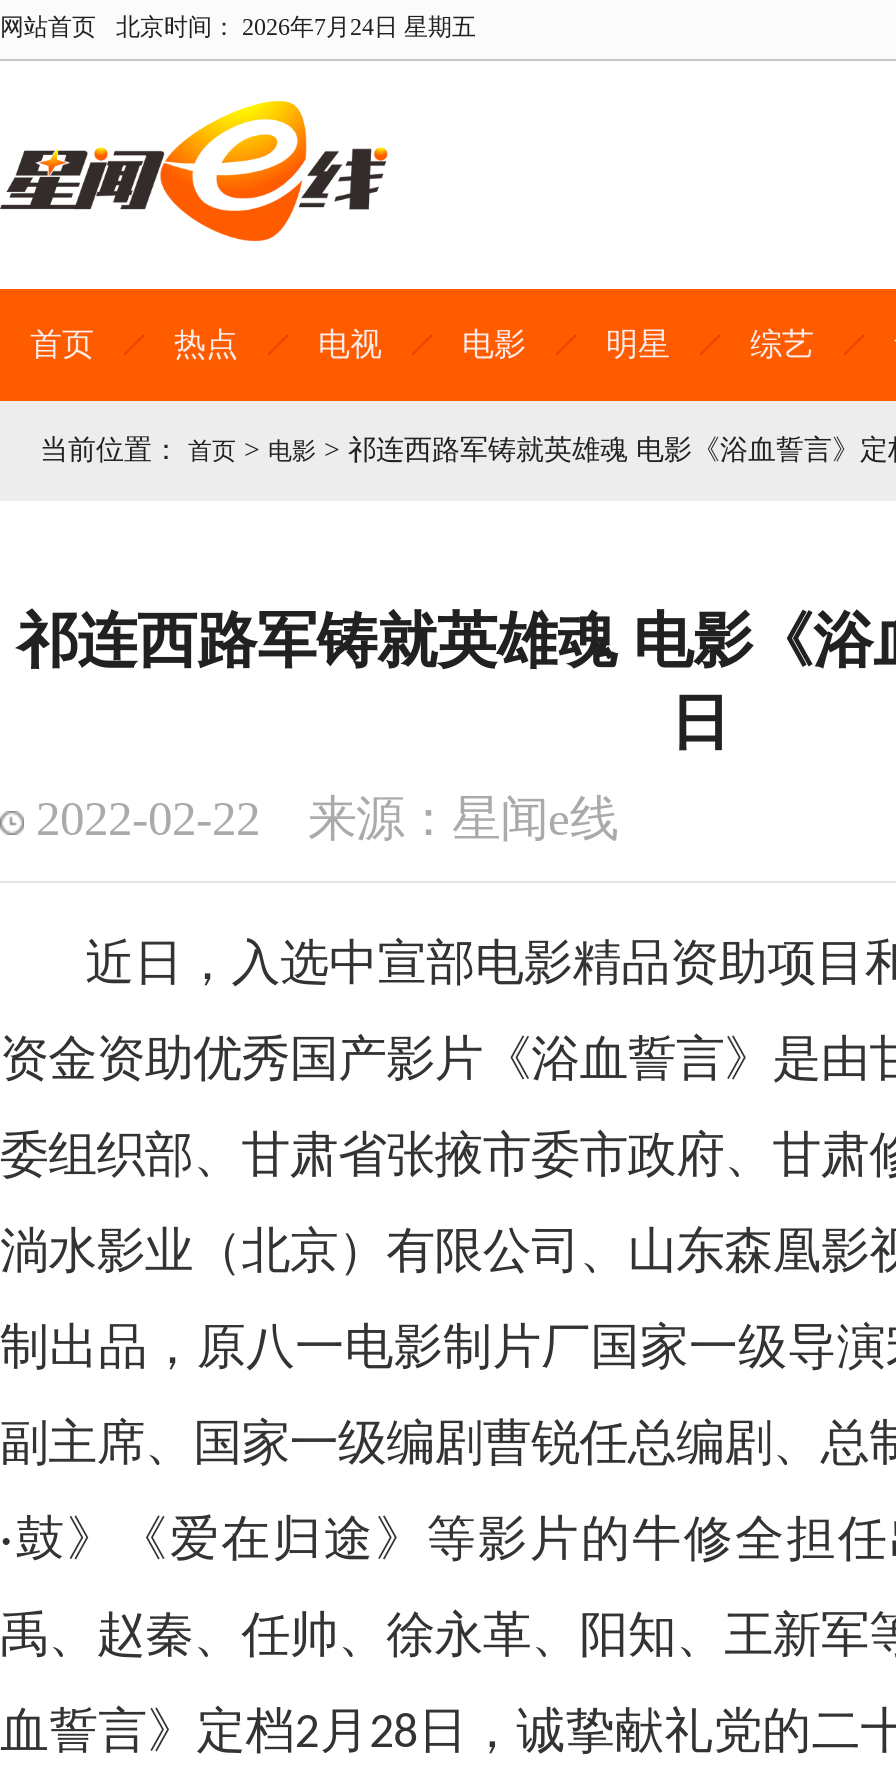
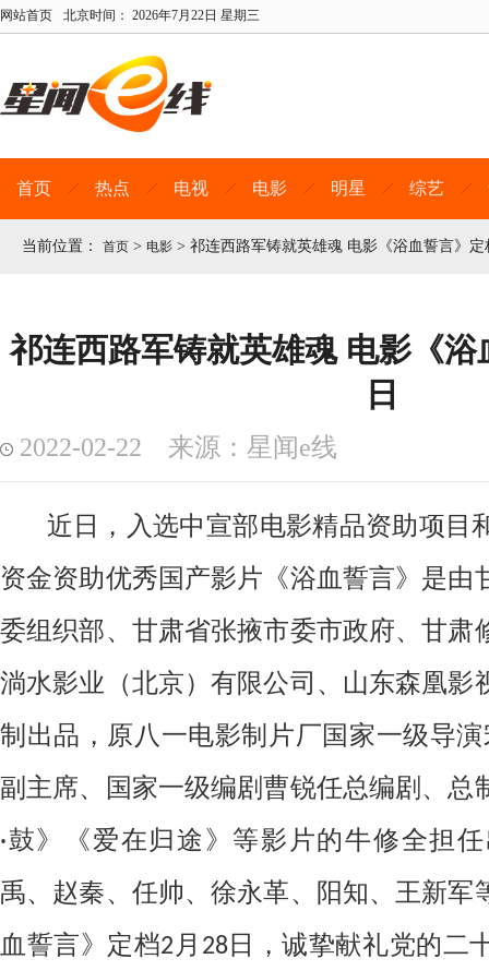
- 北京时间：2026年7月24日 星期五
+ 北京时间：2026年7月22日 星期三
